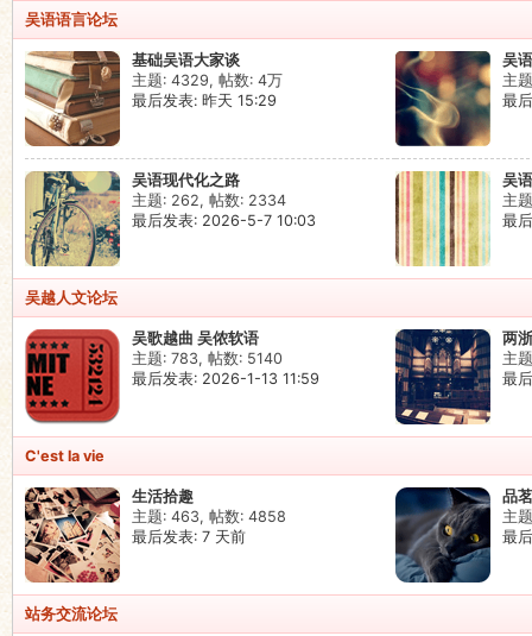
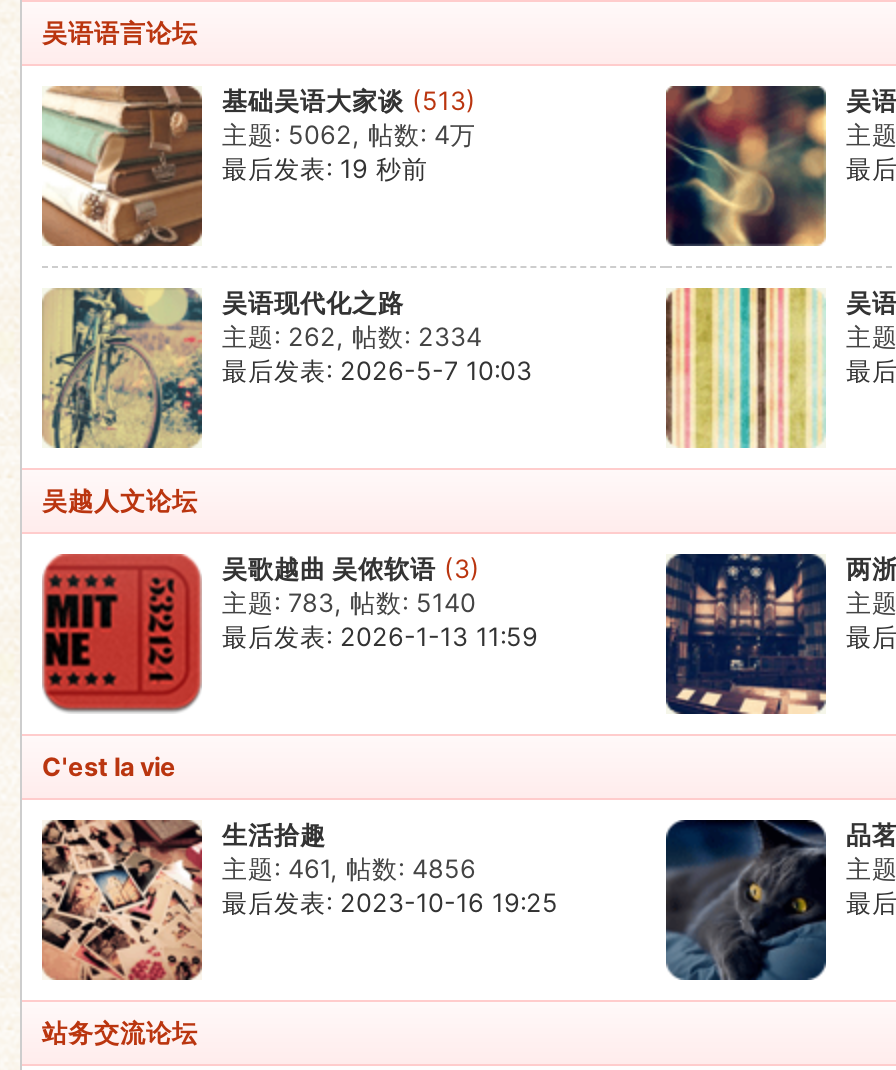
- 基础吴语大家谈
- 主题: 4329,帖数: 4万
- 最后发表:昨天 15:29
+ 基础吴语大家谈(513)
+ 主题: 5062,帖数: 4万
+ 最后发表: 19 秒前

- 吴歌越曲 吴侬软语
+ 吴歌越曲 吴侬软语(3)

- 主题: 463,帖数: 4858
- 最后发表: 7 天前
+ 主题: 461,帖数: 4856
+ 最后发表: 2023-10-16 19:25
